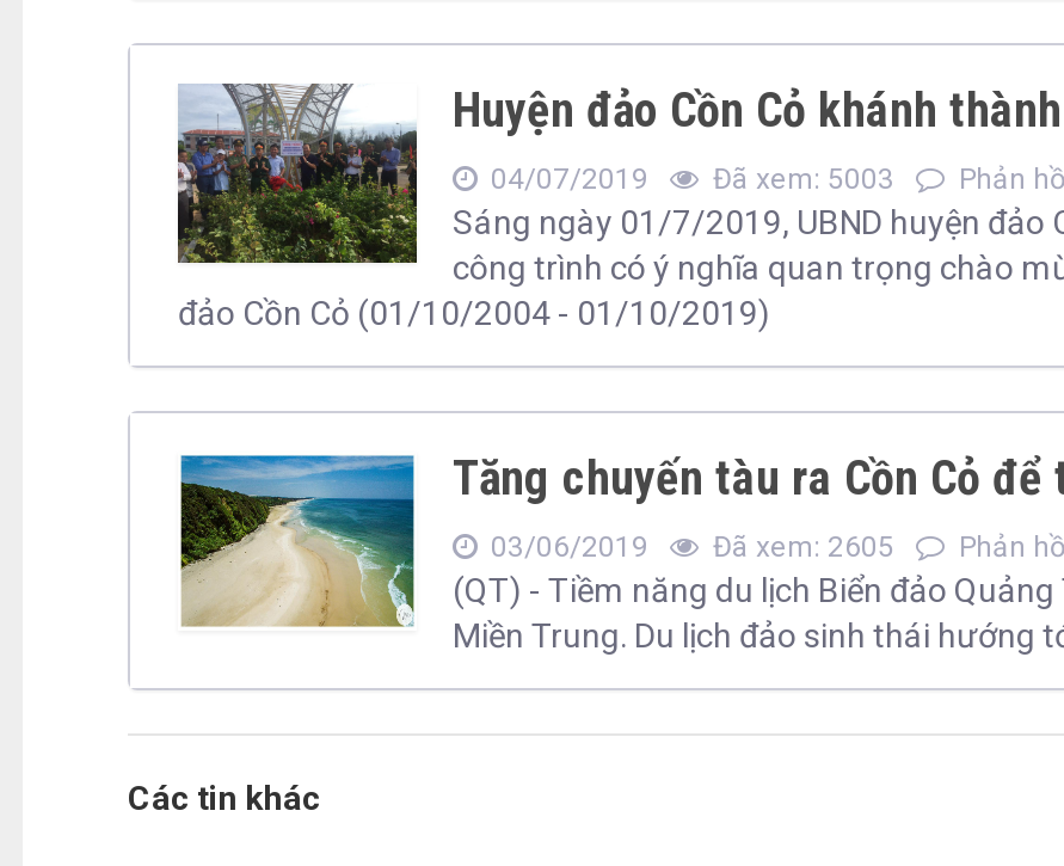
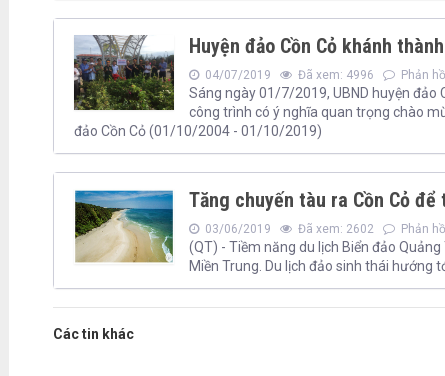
- Đã xem: 5003
+ Đã xem: 4996

- Đã xem: 2605
+ Đã xem: 2602
